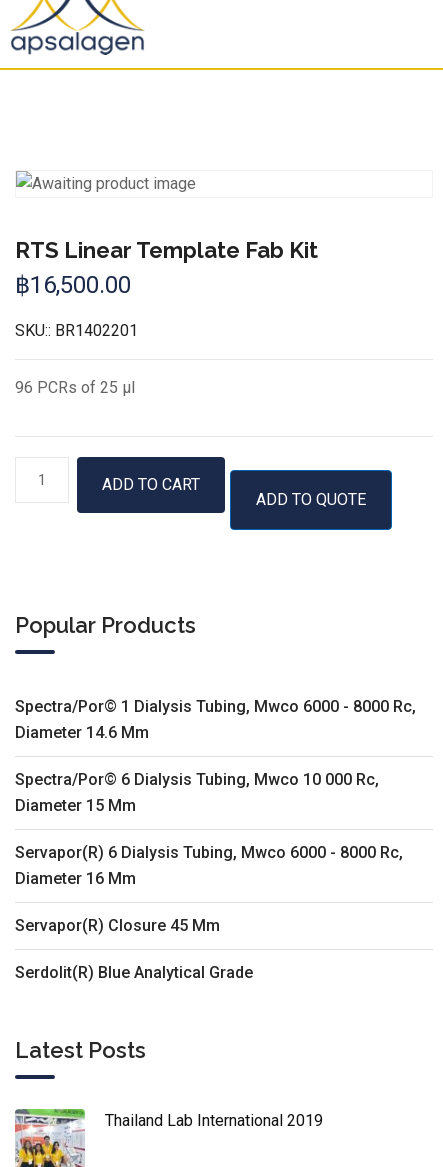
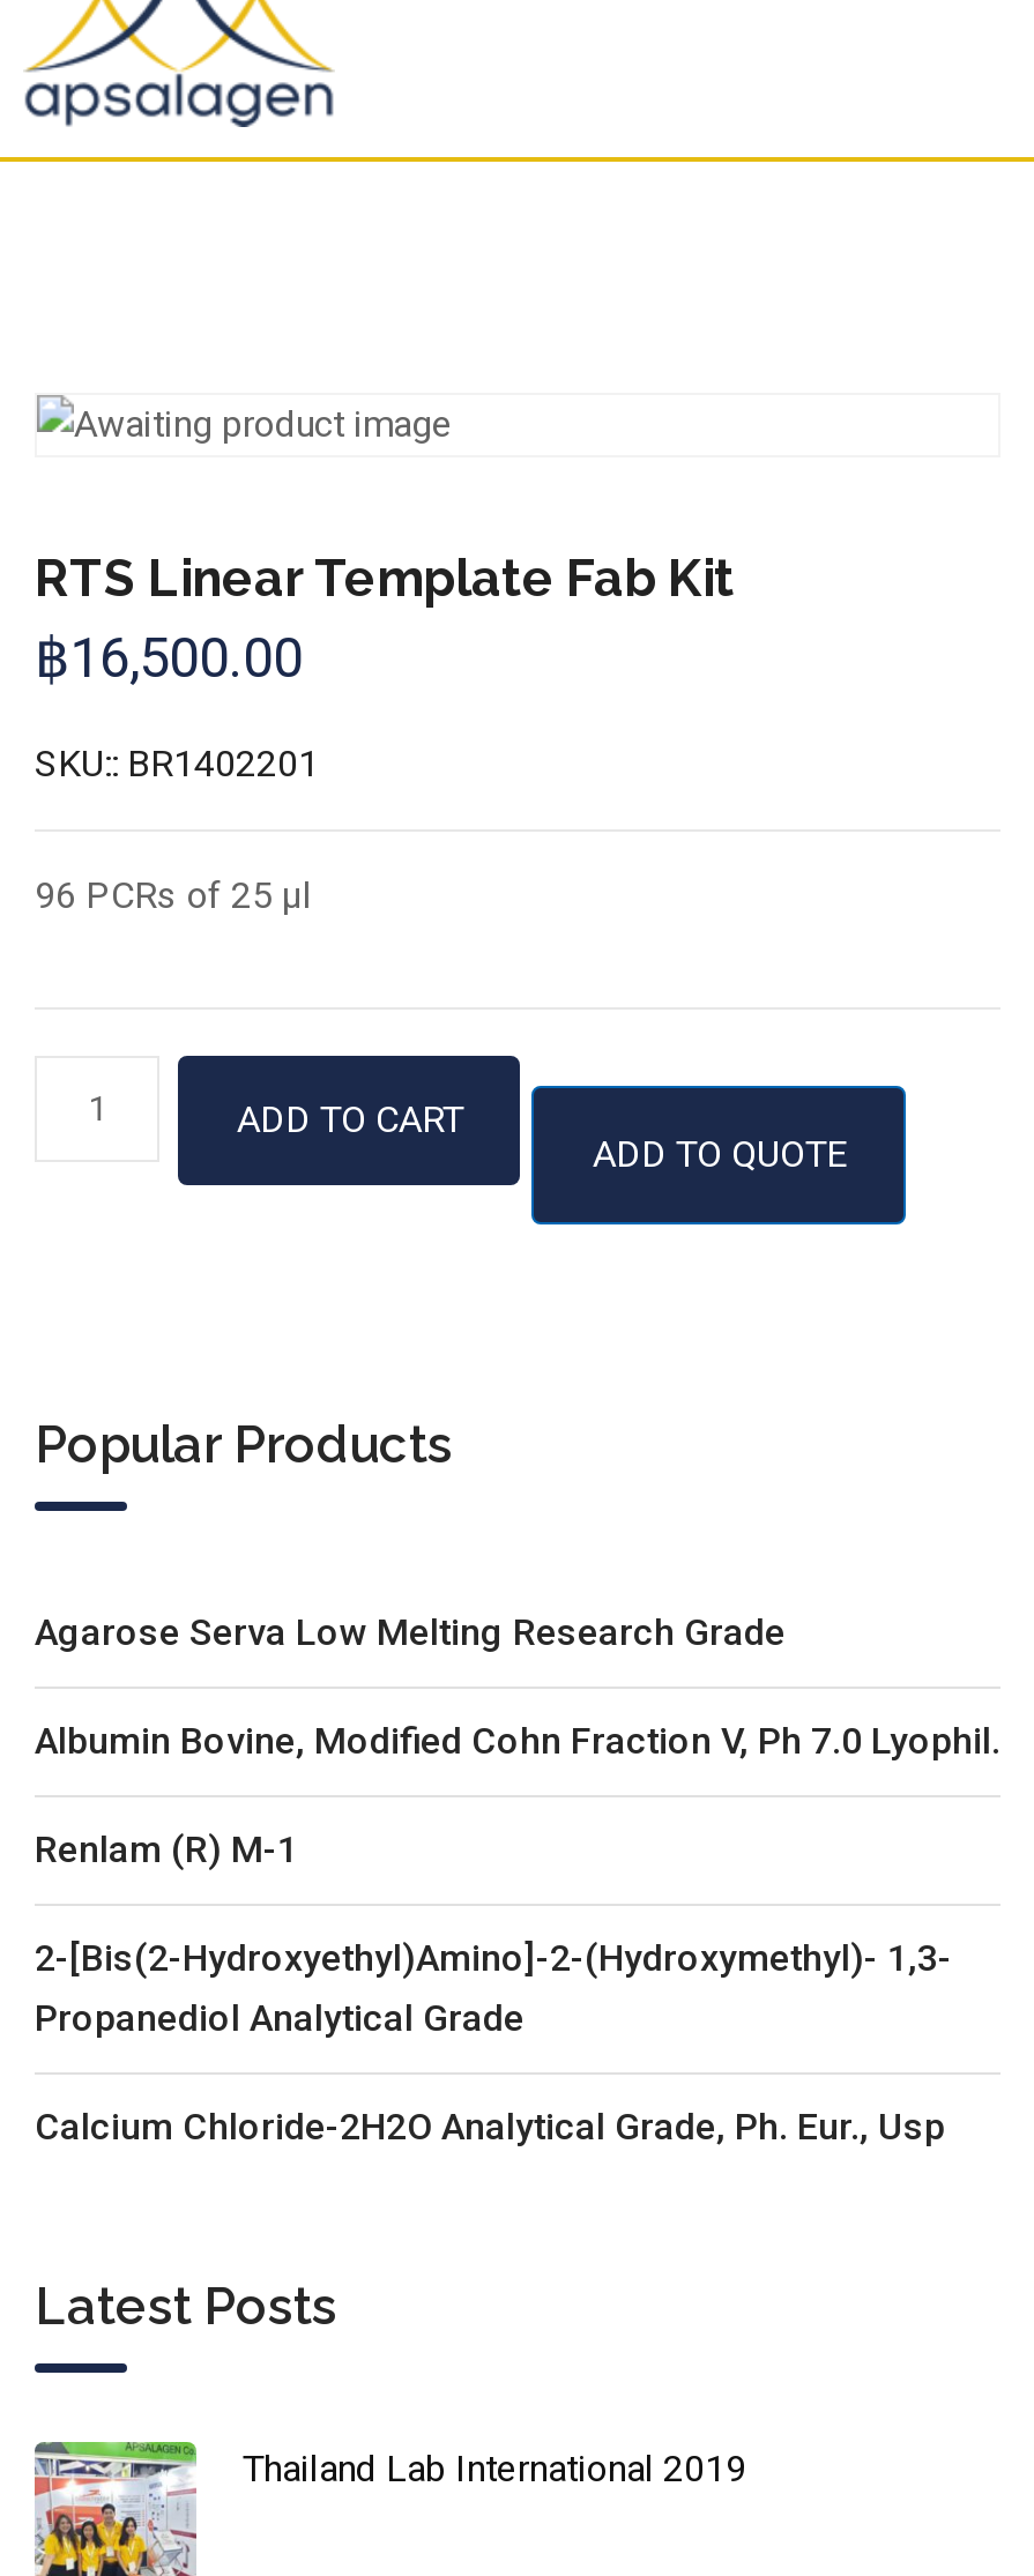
- Spectra/Por© 1 Dialysis Tubing, Mwco 6000 - 8000 Rc,
- Diameter 14.6 Mm
+ Agarose Serva Low Melting Research Grade

- Spectra/Por© 6 Dialysis Tubing, Mwco 10 000 Rc,
- Diameter 15 Mm
+ Albumin Bovine, Modified Cohn Fraction V, Ph 7.0 Lyophil.

- Servapor(R) 6 Dialysis Tubing, Mwco 6000 - 8000 Rc,
- Diameter 16 Mm
+ Renlam (R) M-1

- Servapor(R) Closure 45 Mm
+ 2-[Bis(2-Hydroxyethyl)Amino]-2-(Hydroxymethyl)- 1,3-
+ Propanediol Analytical Grade

- Serdolit(R) Blue Analytical Grade
+ Calcium Chloride-2H2O Analytical Grade, Ph. Eur., Usp
